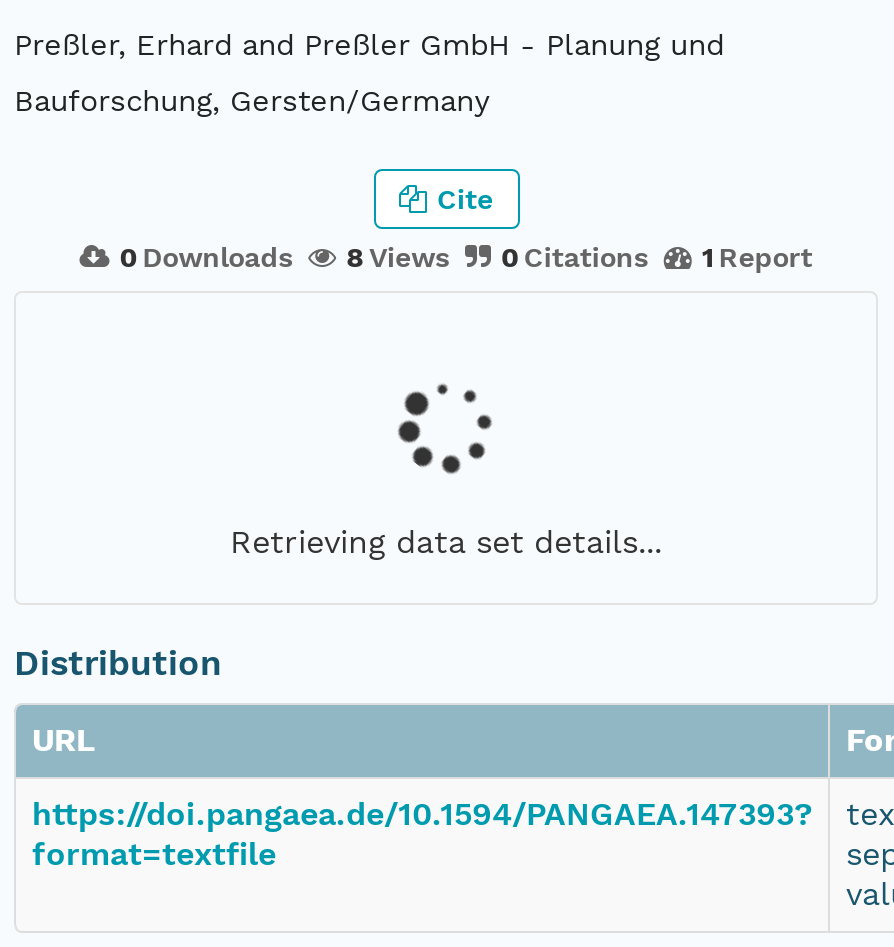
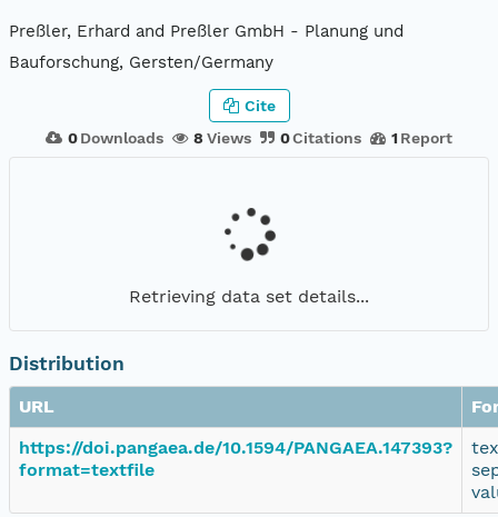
- [image]
+ [image]
